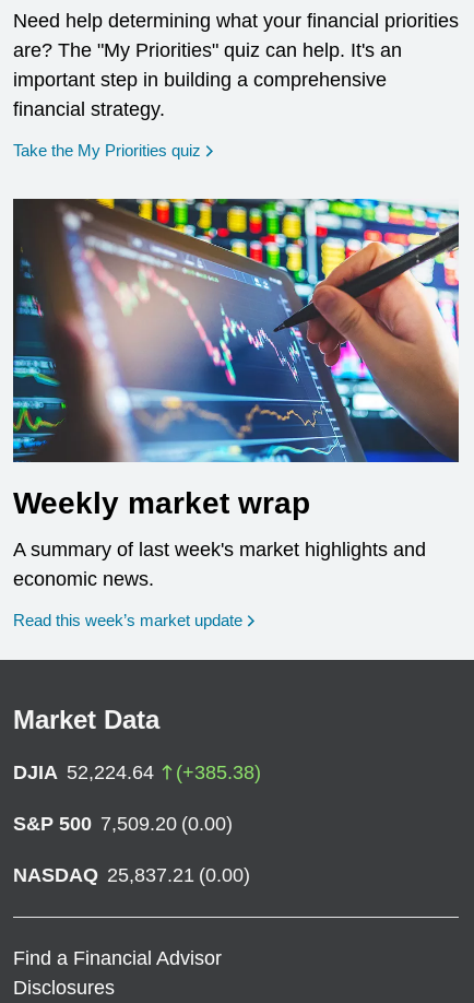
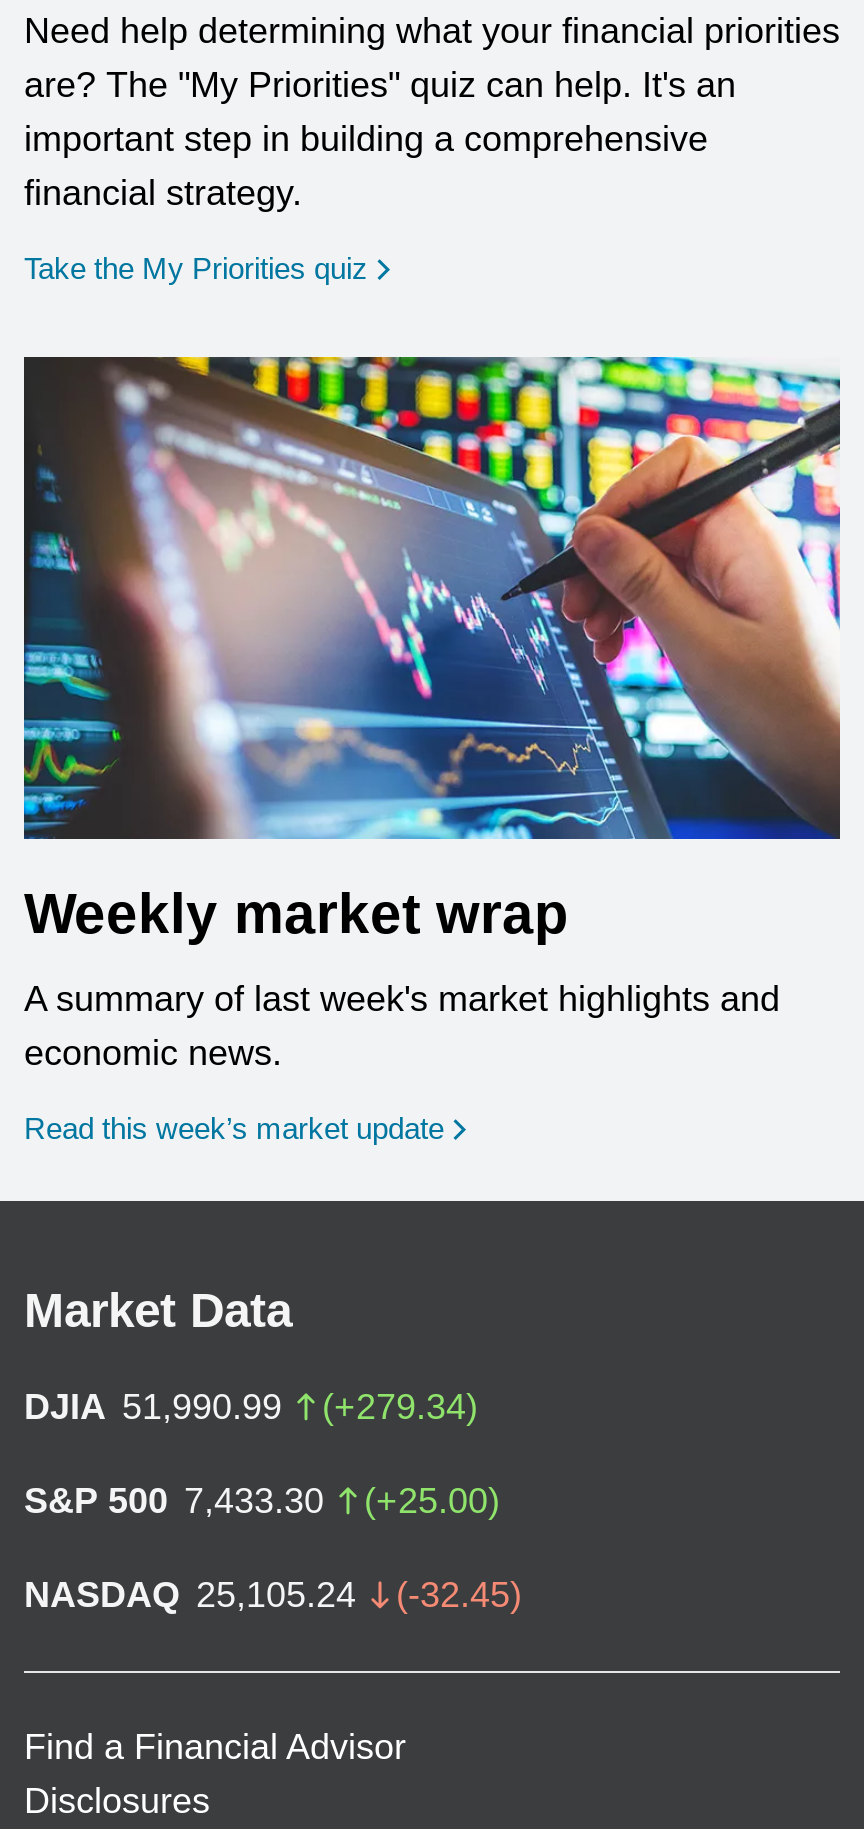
- DJIA 52,224.64
- (+385.38)
+ DJIA 51,990.99
+ (+279.34)

- S&P 500 7,509.20 (0.00)
+ S&P 500 7,433.30
+ (+25.00)

- NASDAQ 25,837.21 (0.00)
+ NASDAQ 25,105.24
+ (-32.45)
